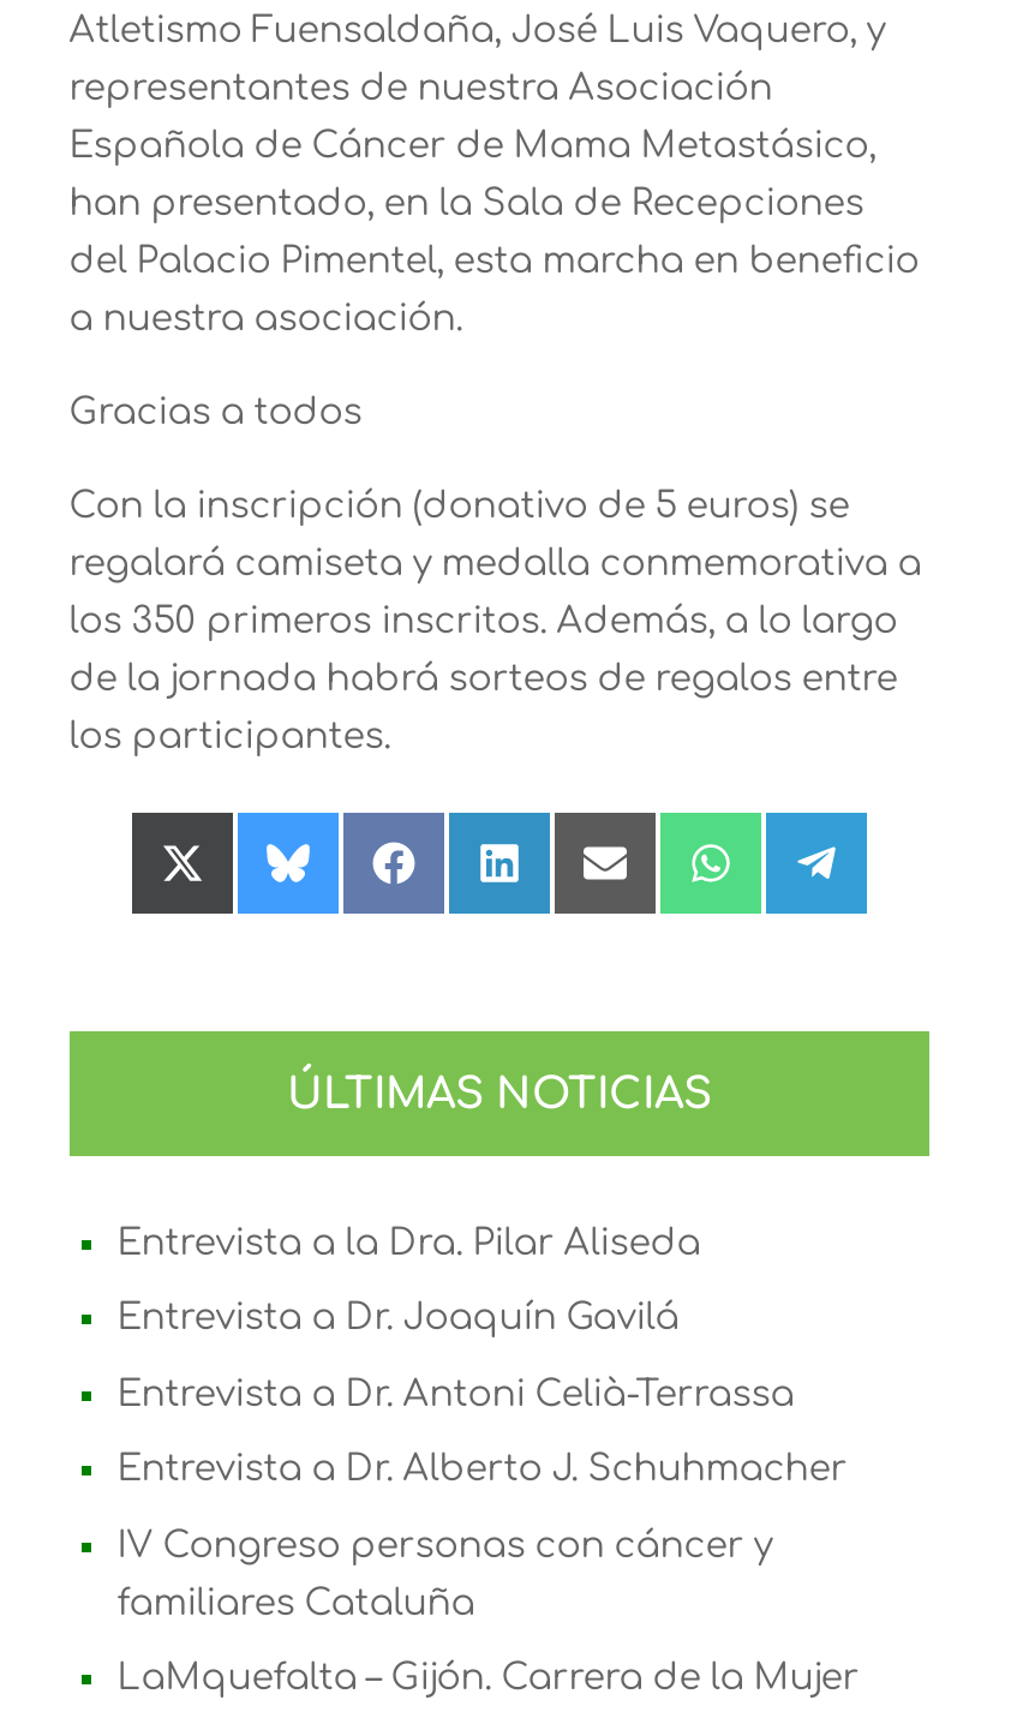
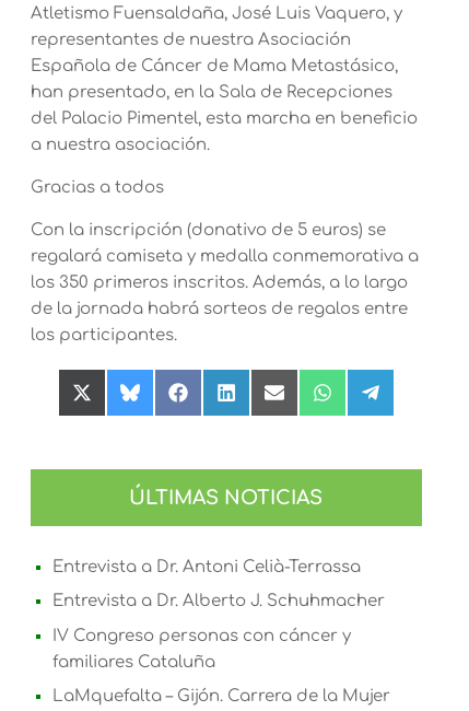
- Entrevista a la Dra. Pilar Aliseda
- Entrevista a Dr. Joaquín Gavilá
